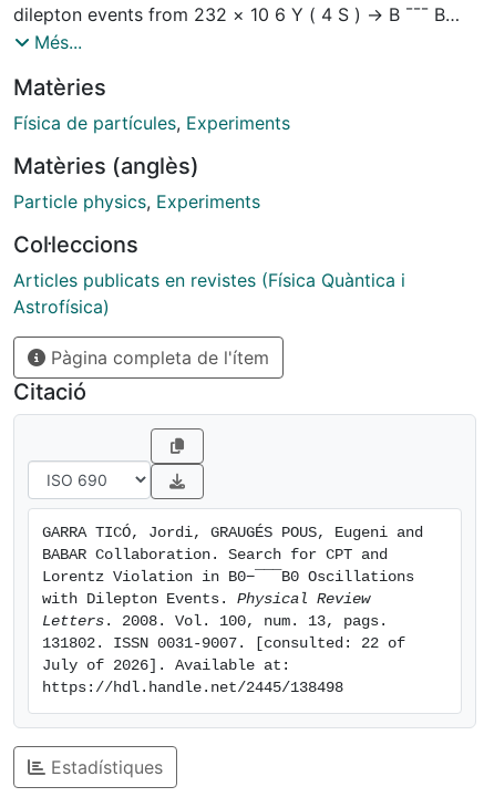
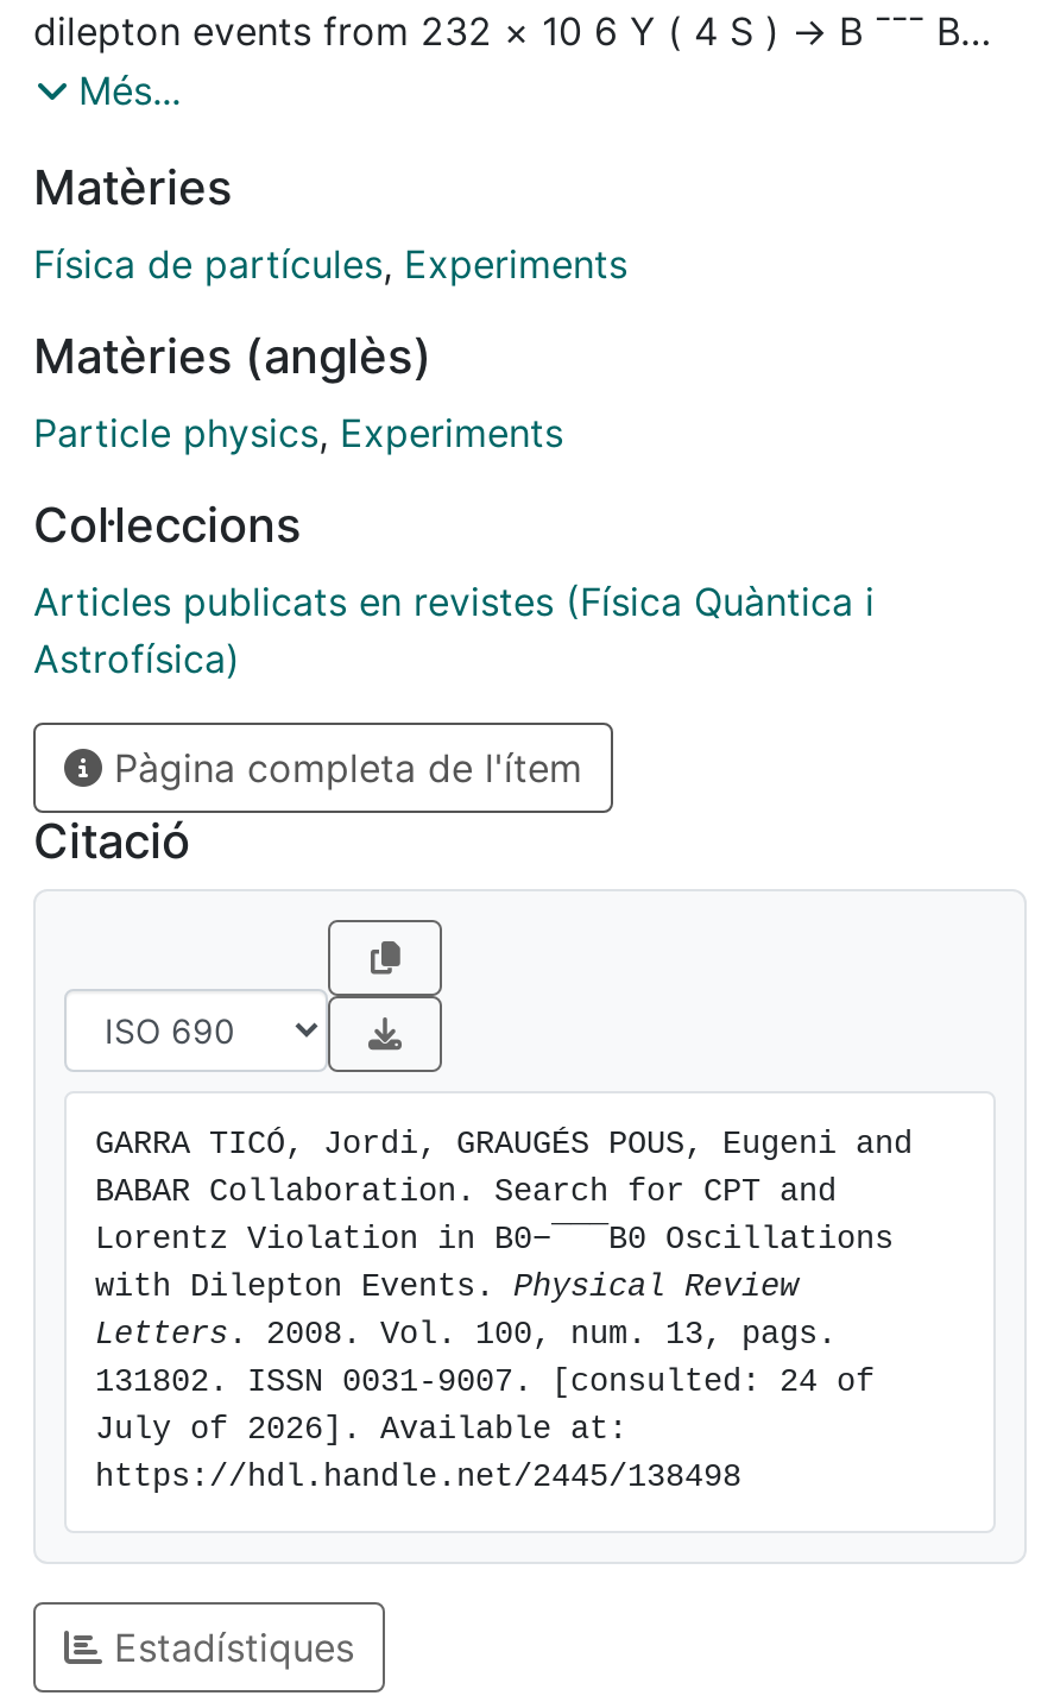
- 131802. ISSN 0031-9007. [consulted: 22 of
+ 131802. ISSN 0031-9007. [consulted: 24 of
